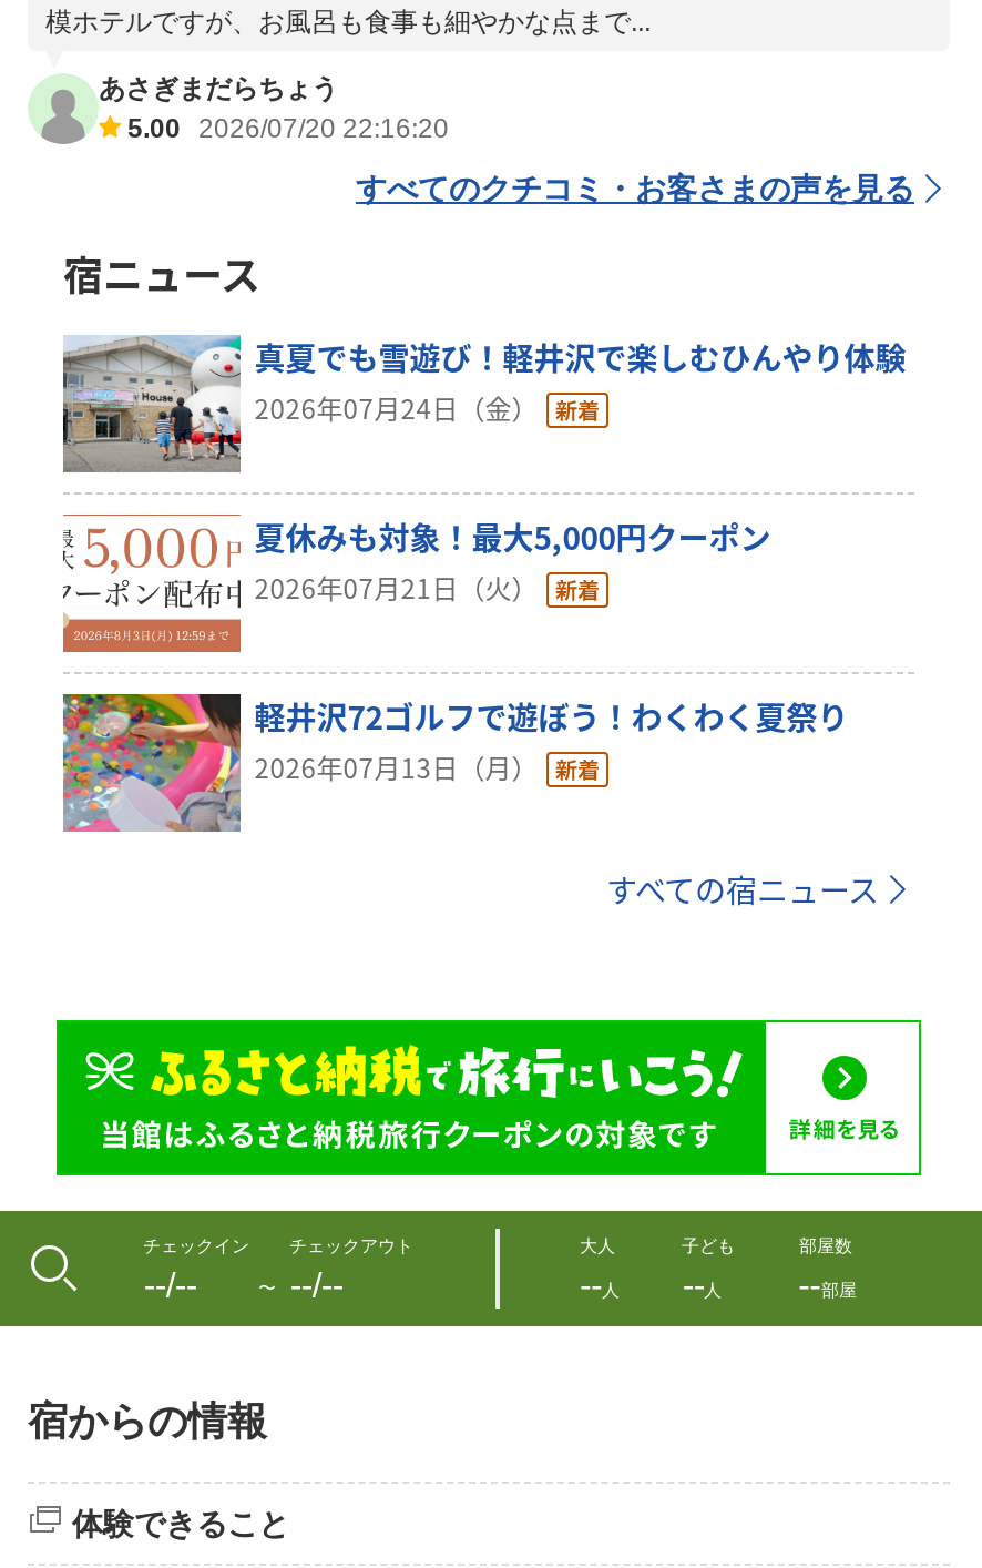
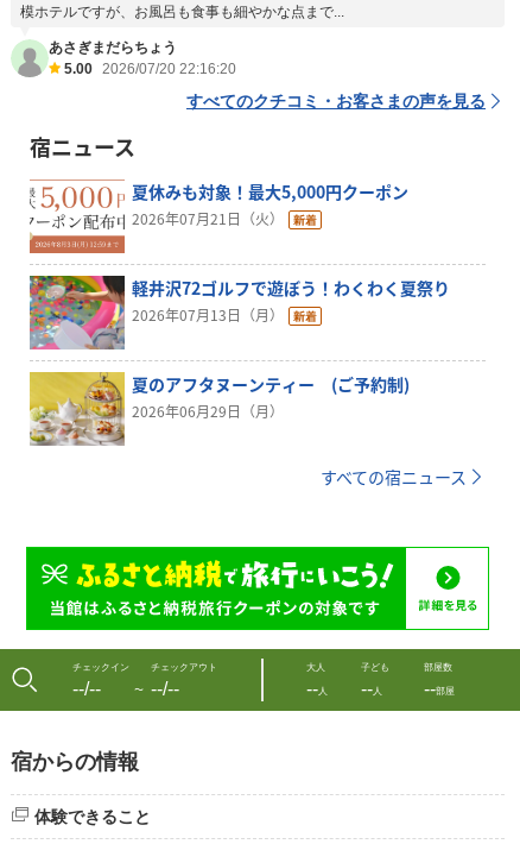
- [image]
- 真夏でも雪遊び！軽井沢で楽しむひんやり体験
- 2026年07月24日（金）

moved up: [image] | 夏休みも対象！最大5,000円クーポン | 2026年07月21日（火） | 軽井沢72ゴルフで遊ぼう！わくわく夏祭り | 2026年07月13日（月）

+ [image]
+ 夏のアフタヌーンティー (ご予約制)
+ 2026年06月29日（月）
